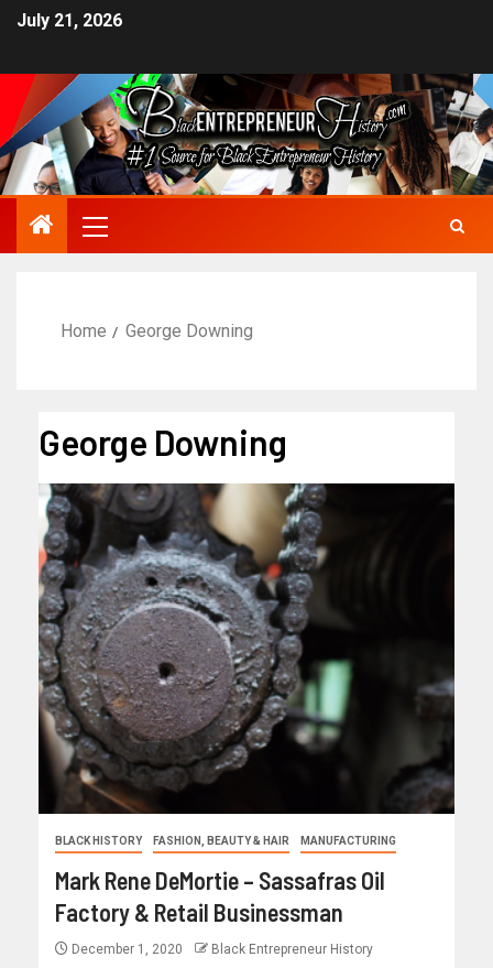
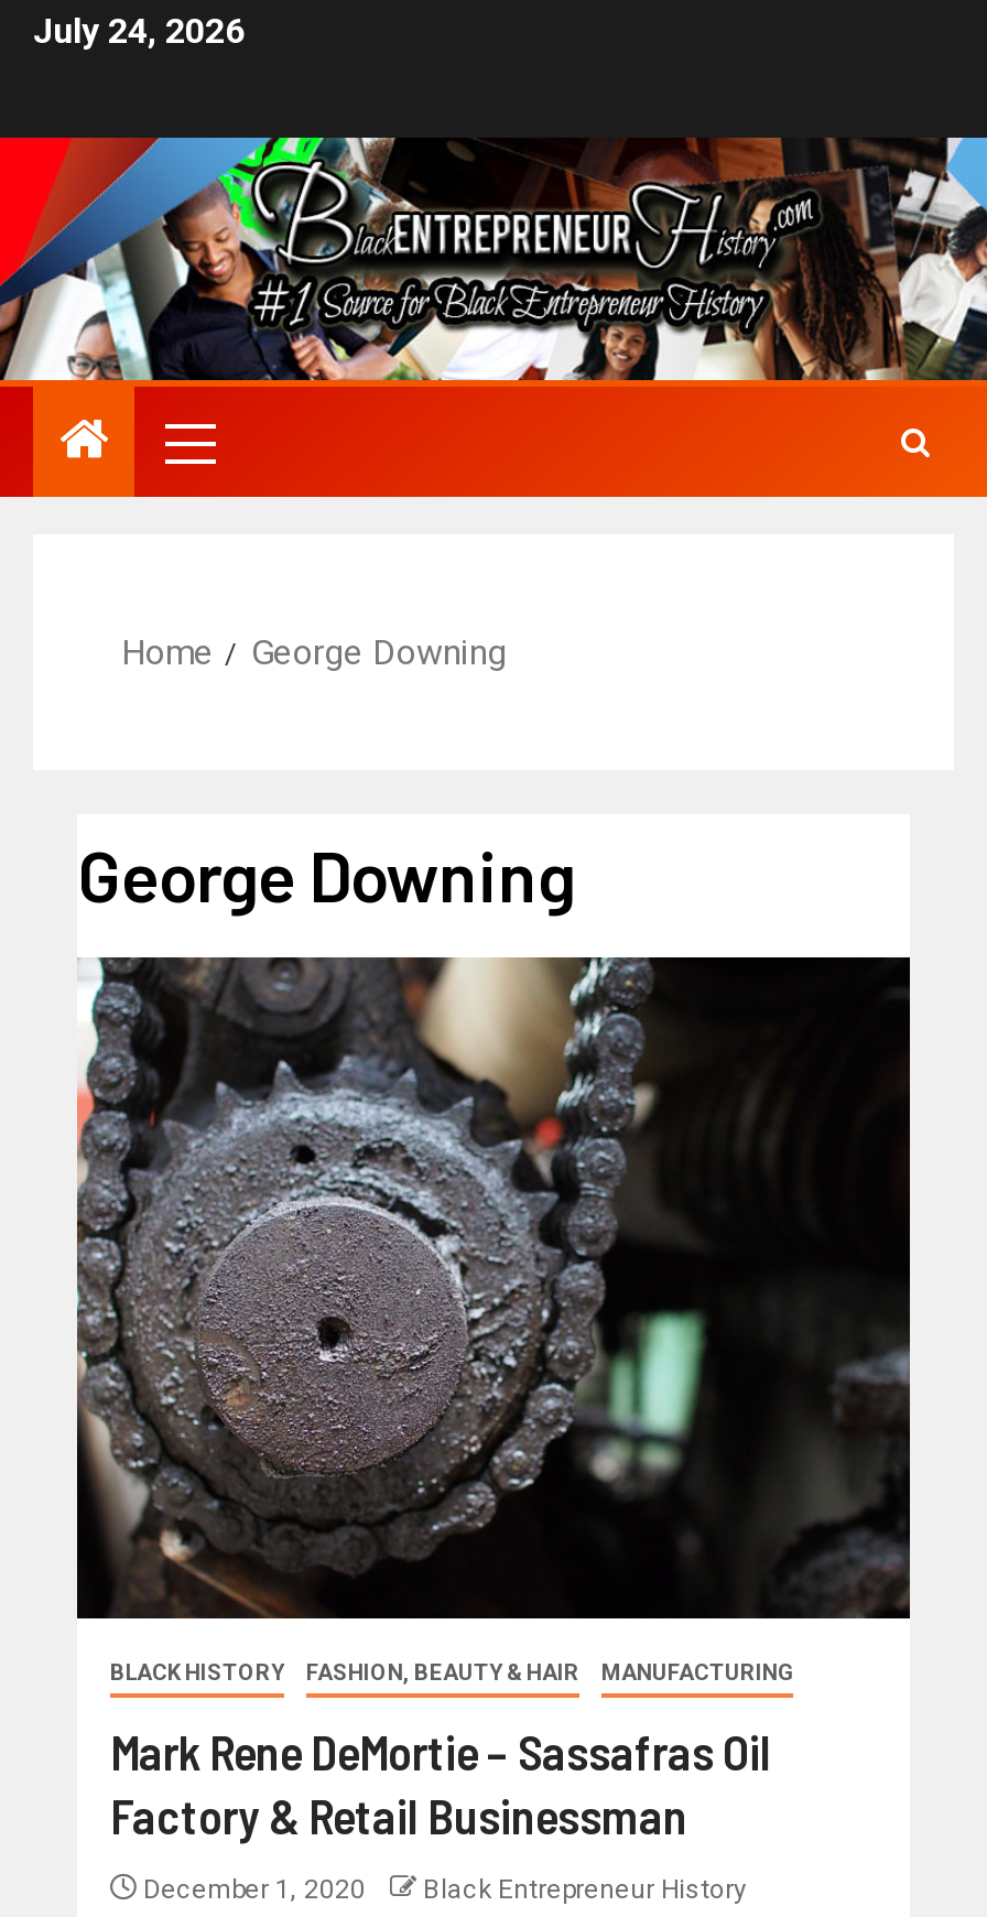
- July 21, 2026
+ July 24, 2026
